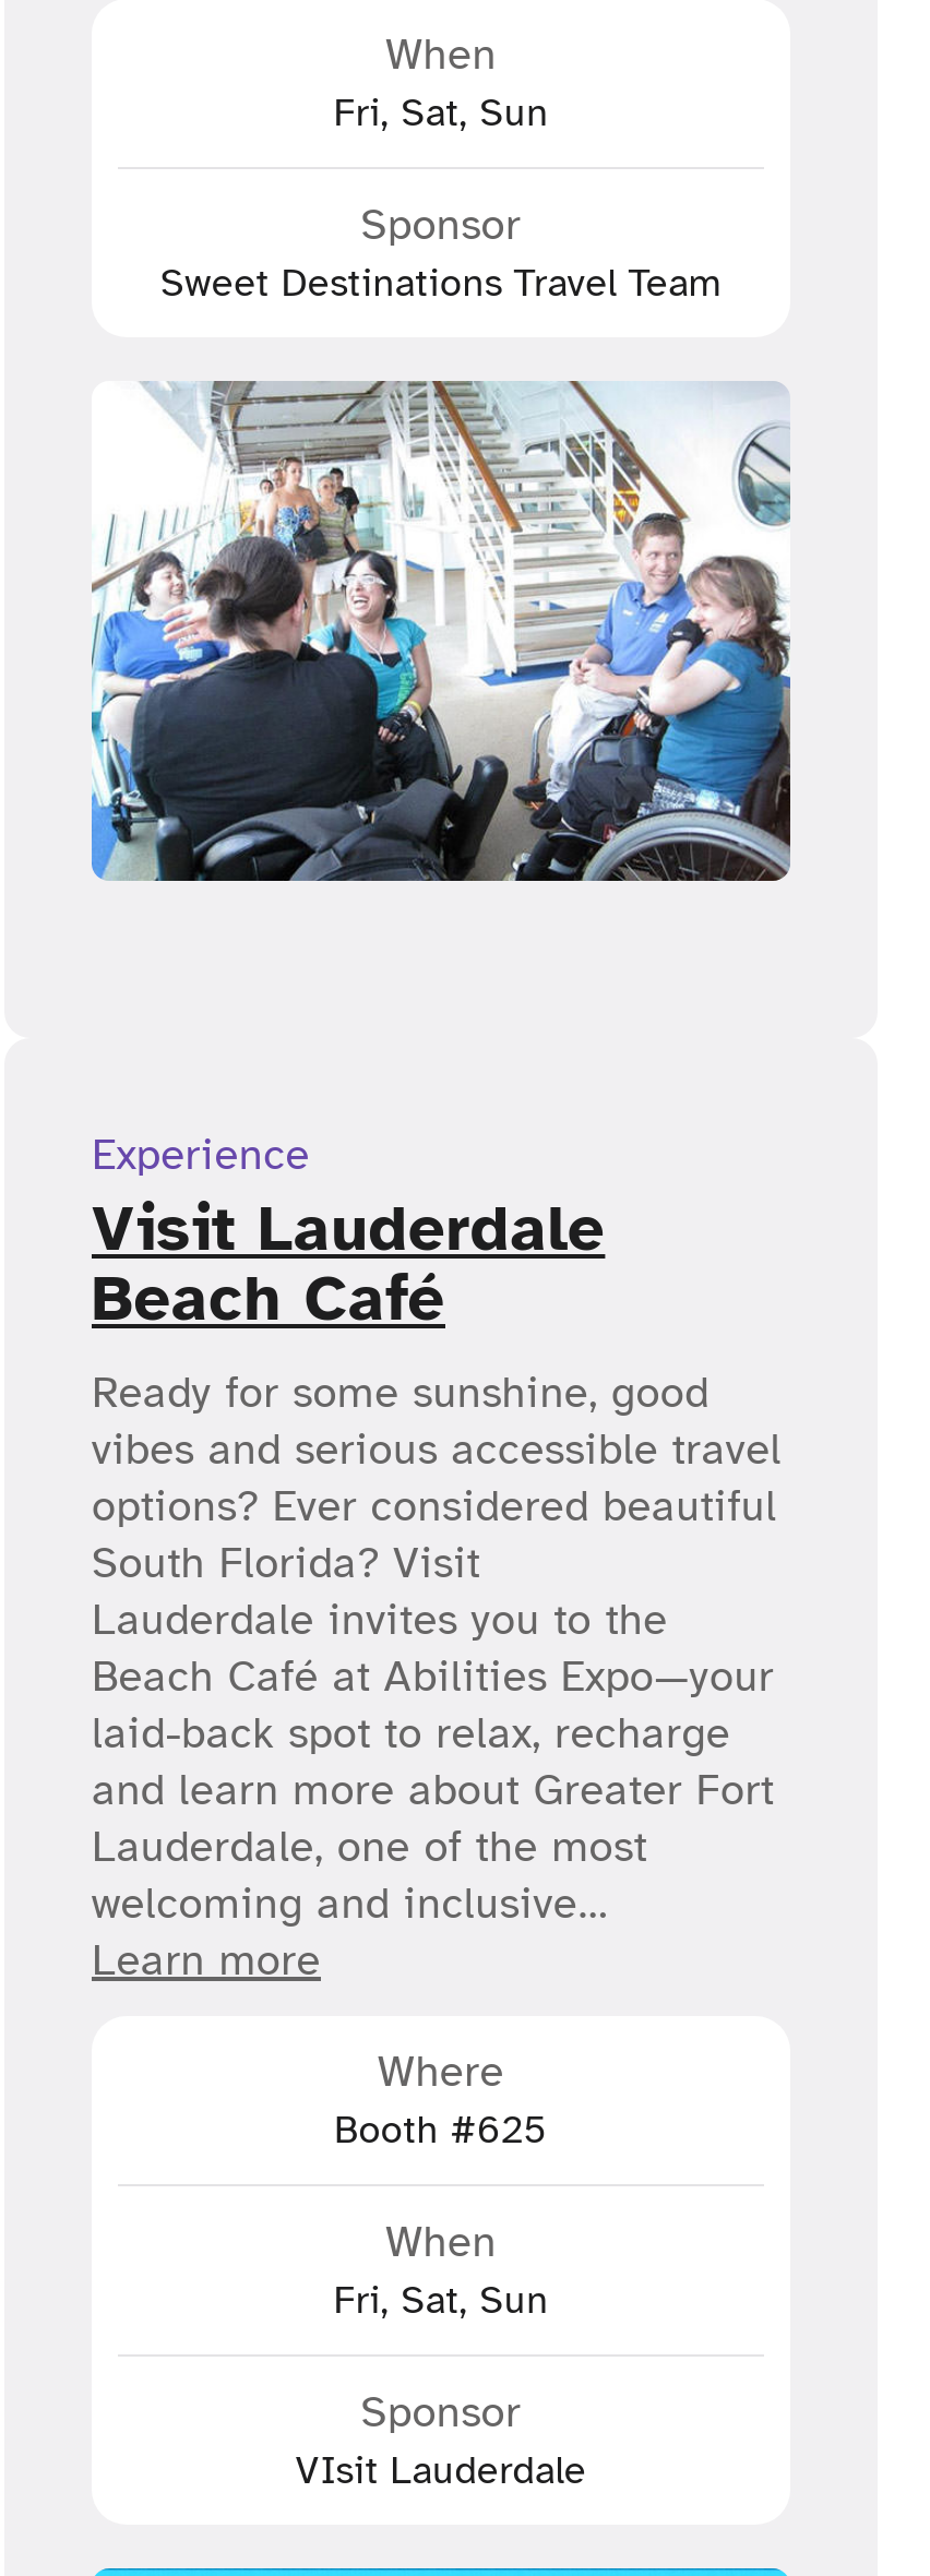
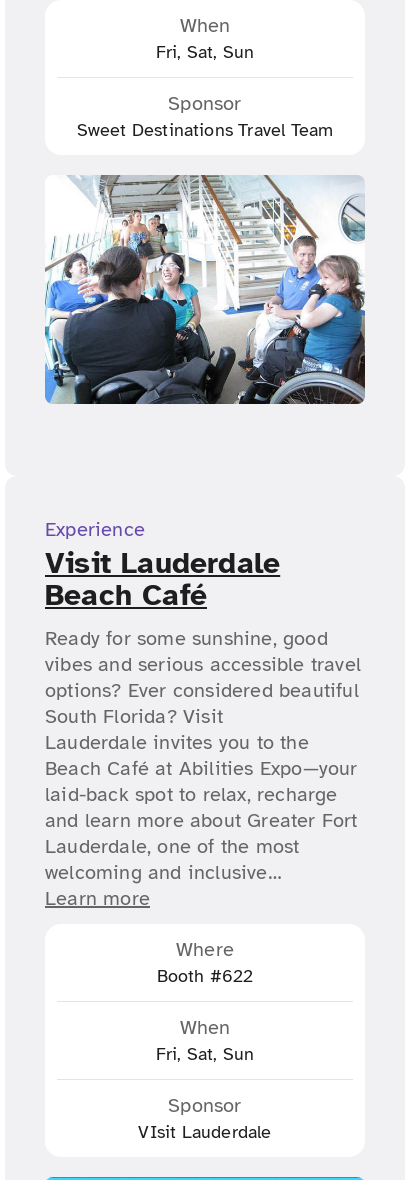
- Booth #625
+ Booth #622
